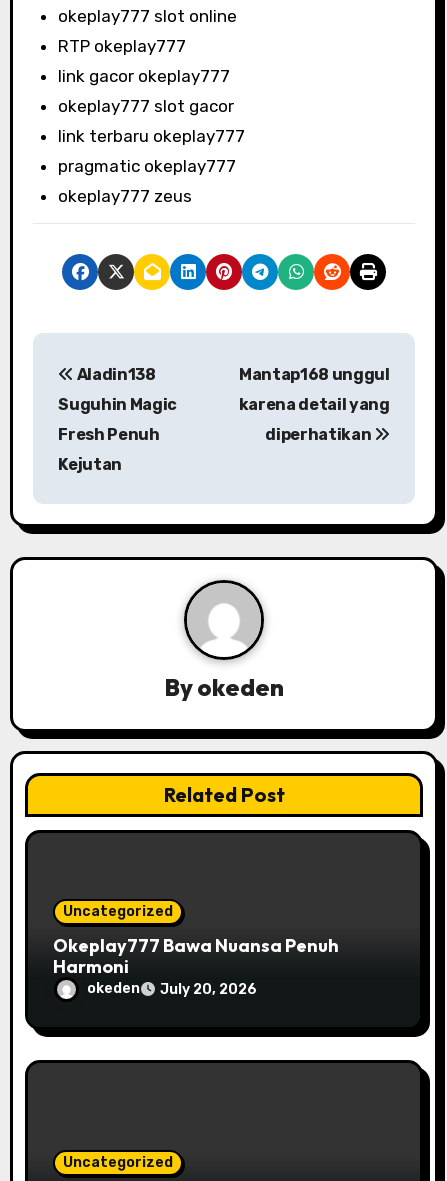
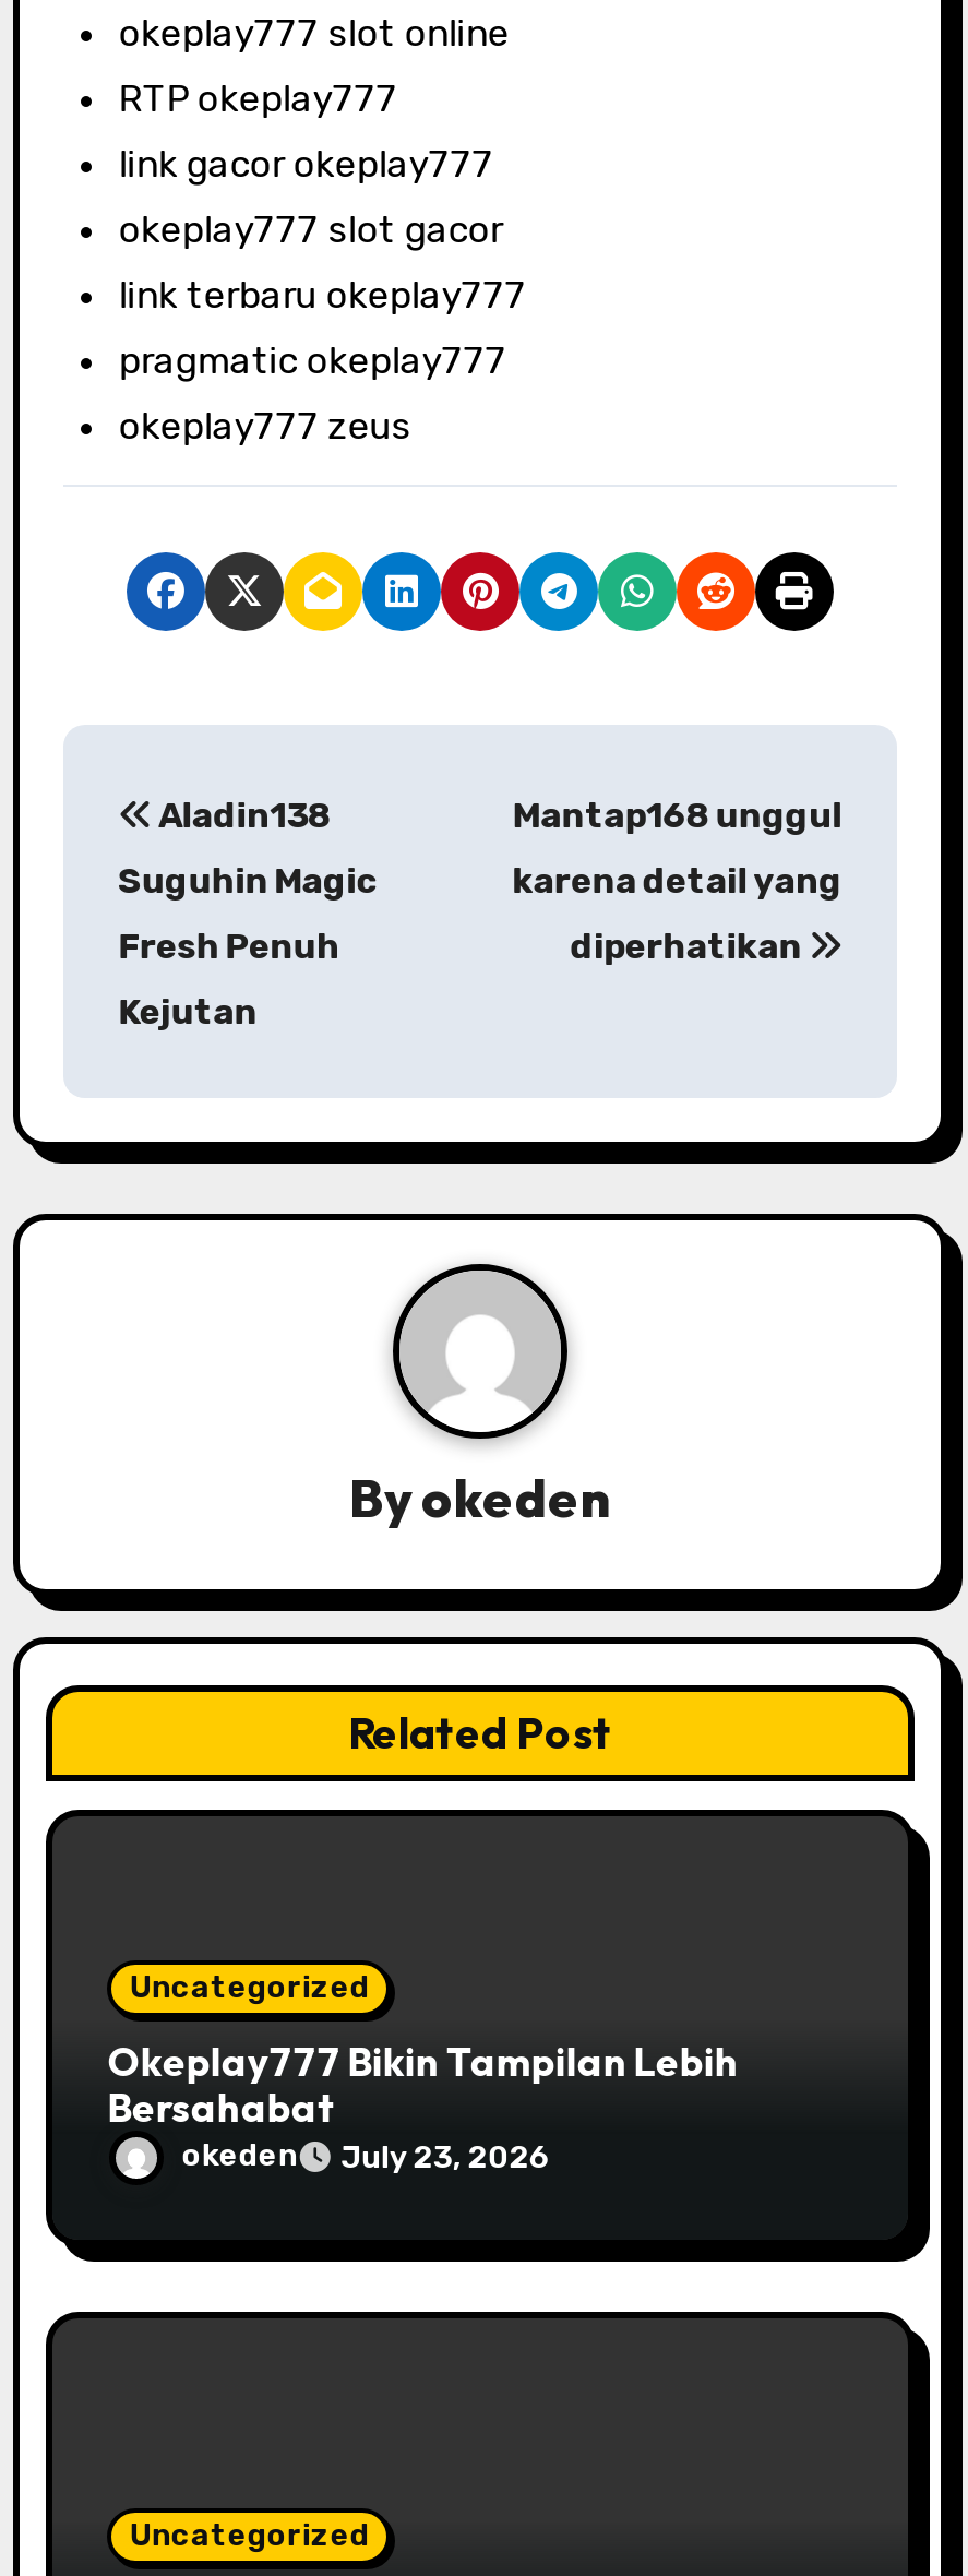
- Okeplay777 Bawa Nuansa Penuh
- Harmoni
+ Okeplay777 Bikin Tampilan Lebih
+ Bersahabat

- okeden July 20, 2026
+ okeden July 23, 2026
